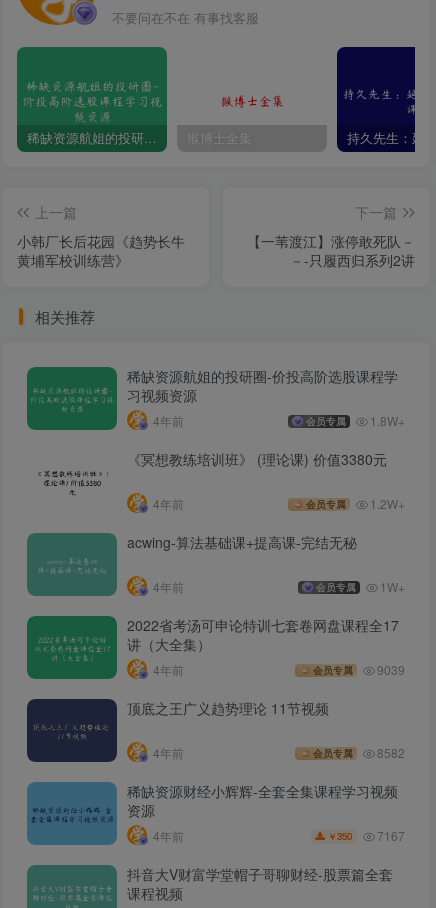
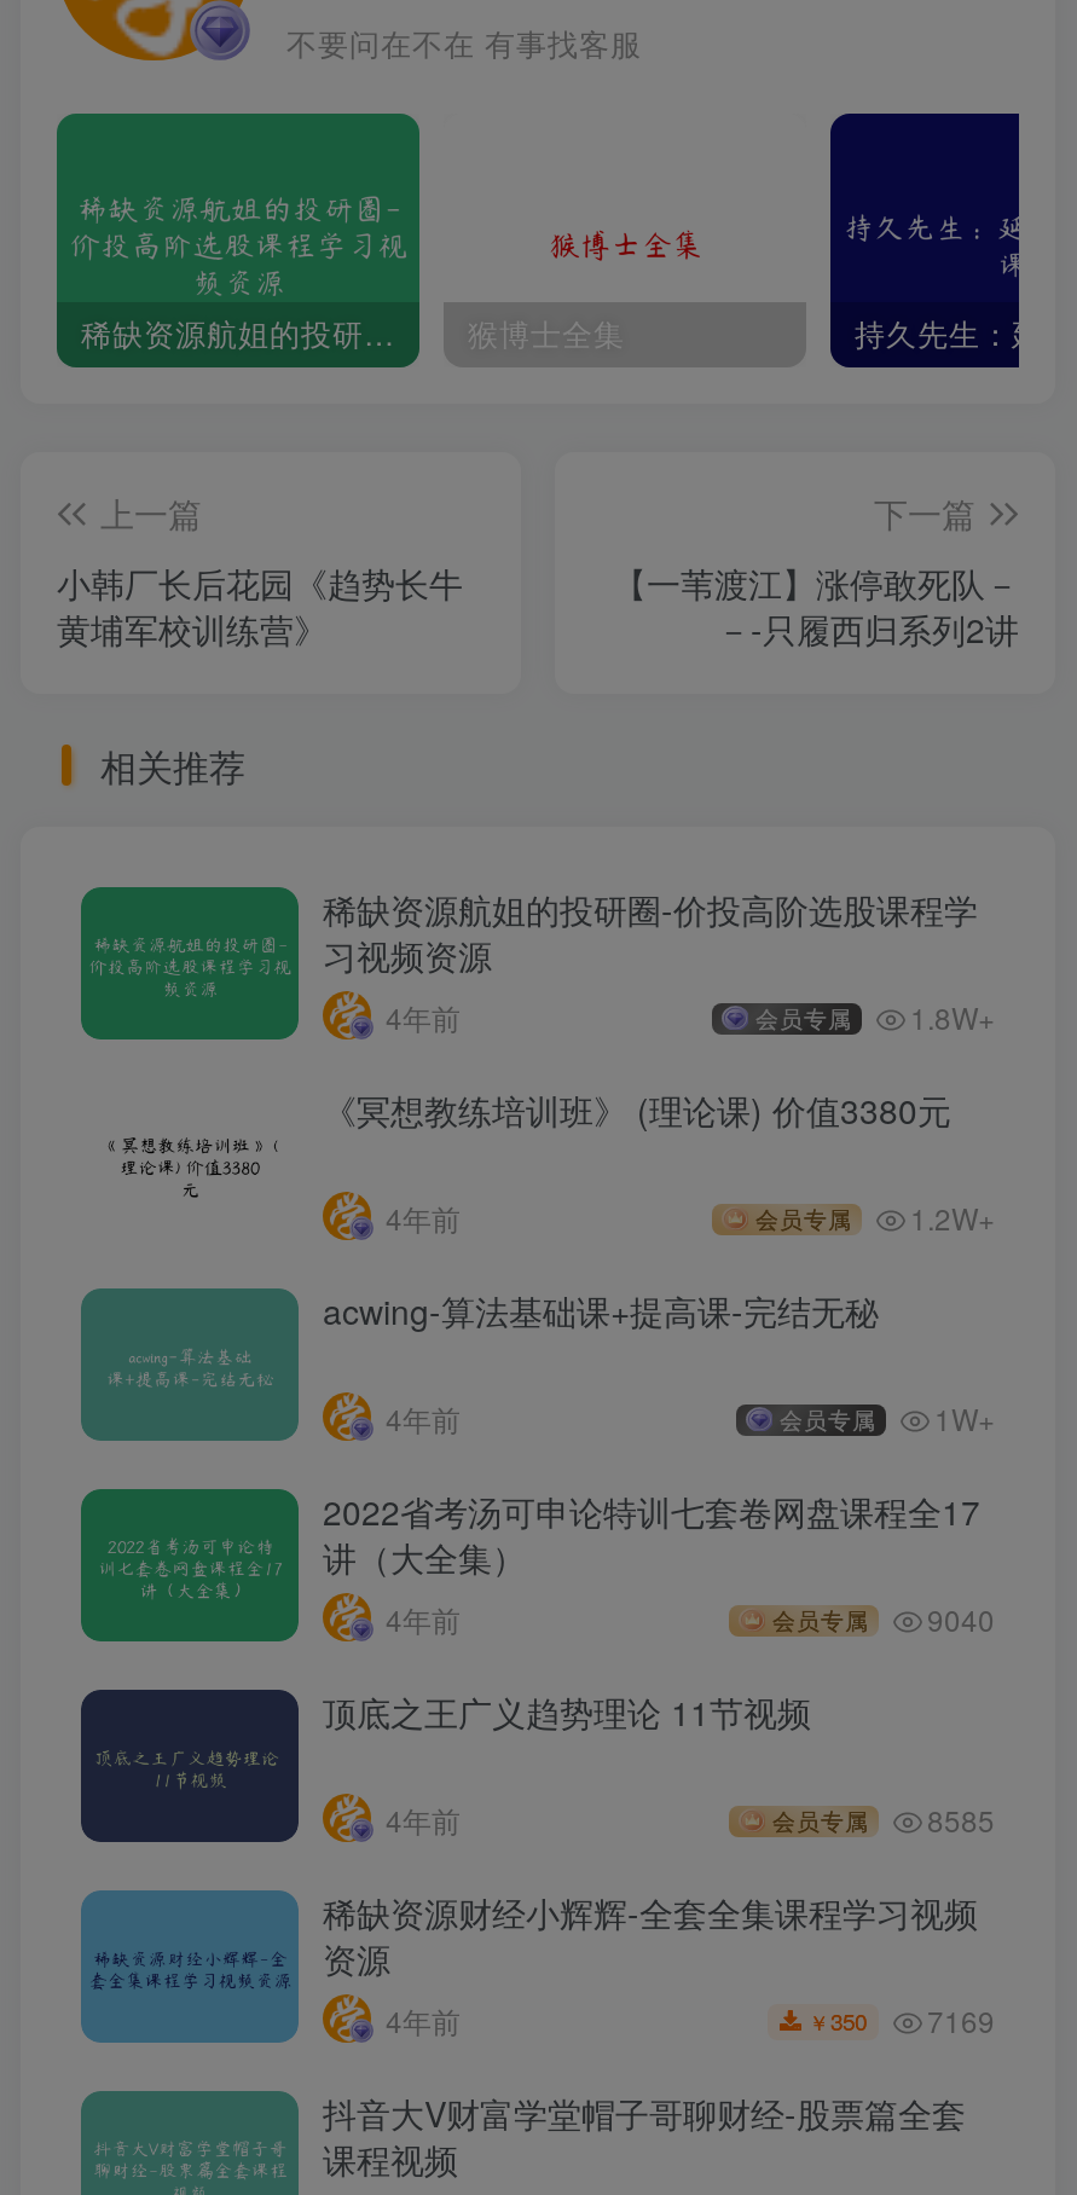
- 会员专属 9039
+ 会员专属 9040

- 会员专属 8582
+ 会员专属 8585

- ￥350 7167
+ ￥350 7169
